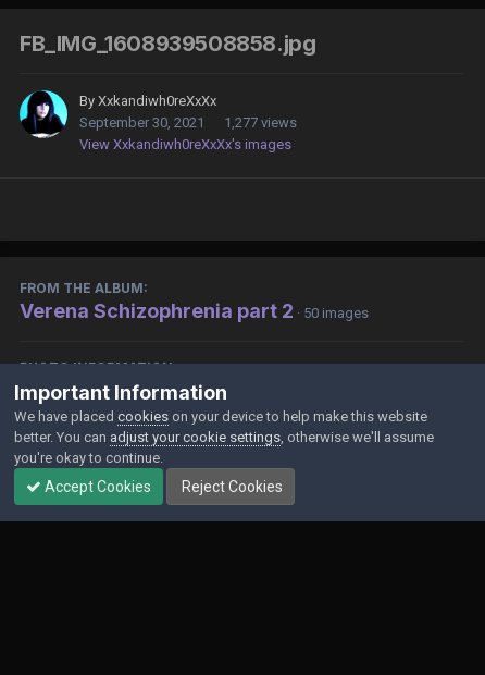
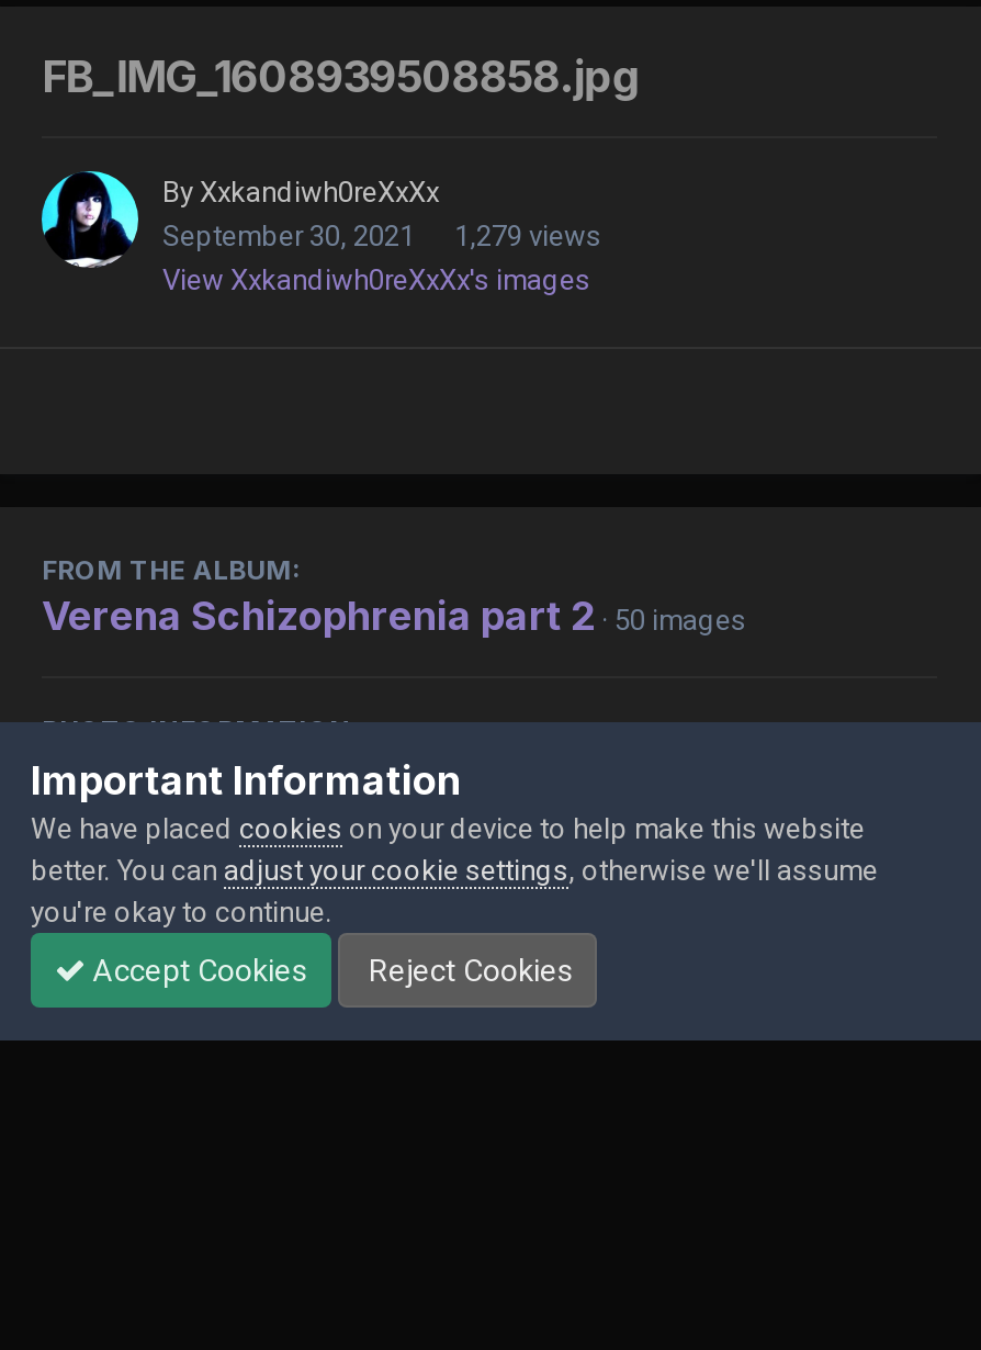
- September 30, 2021 1,277 views
+ September 30, 2021 1,279 views
